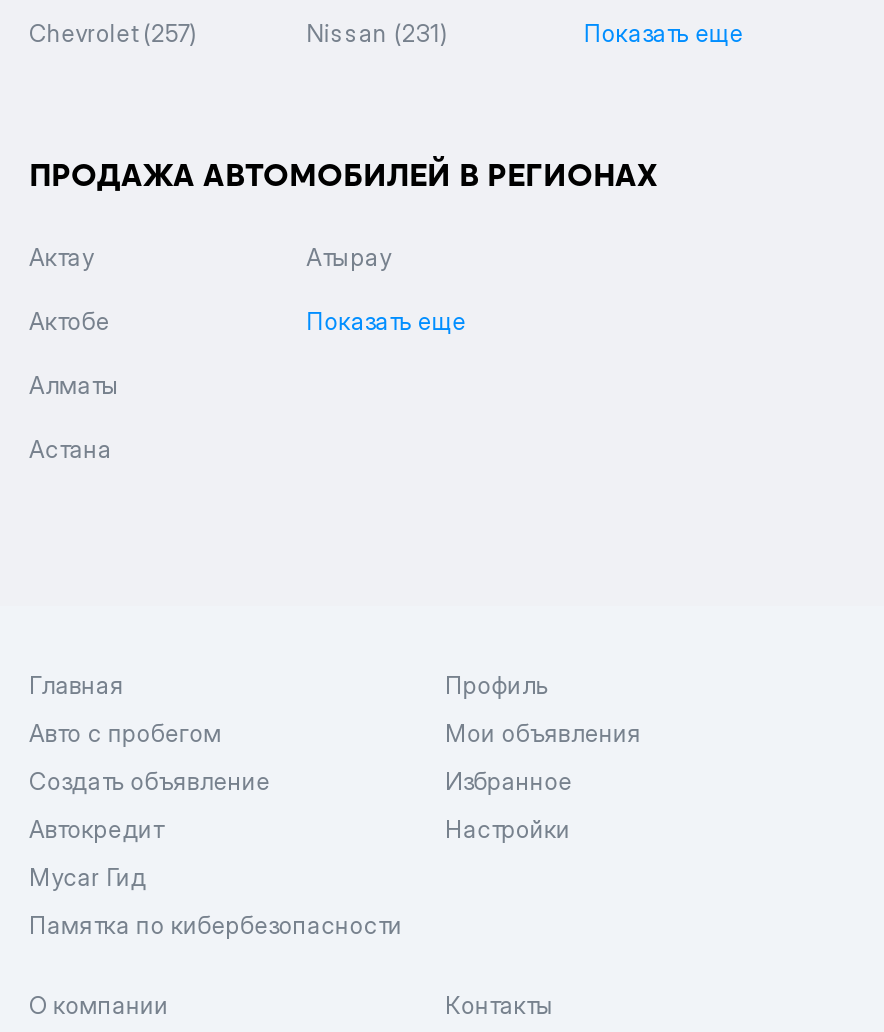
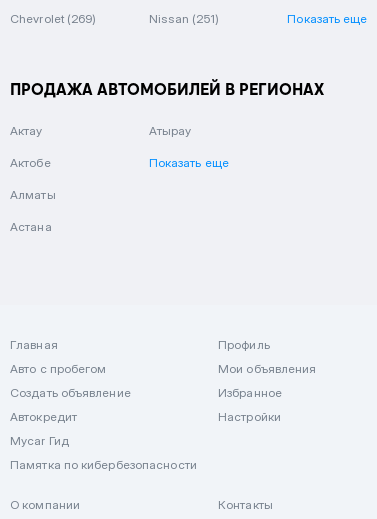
- Chevrolet (257)
+ Chevrolet (269)

- Nissan (231)
+ Nissan (251)
